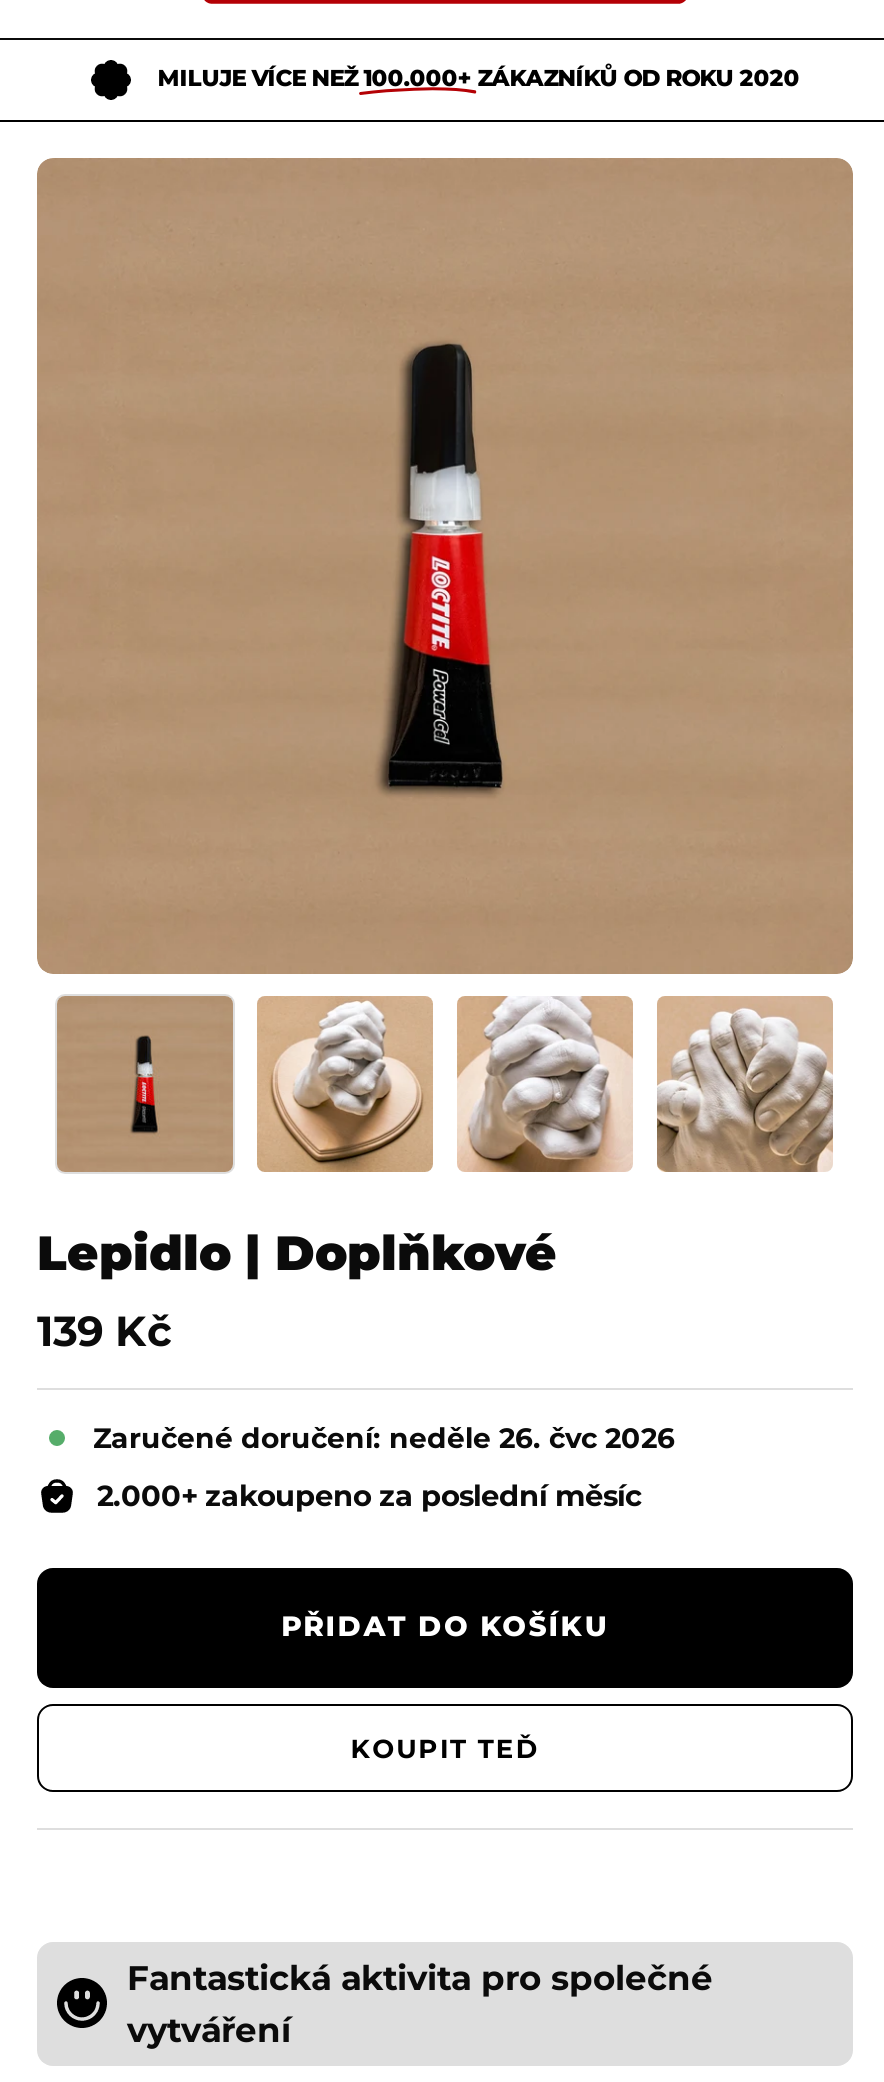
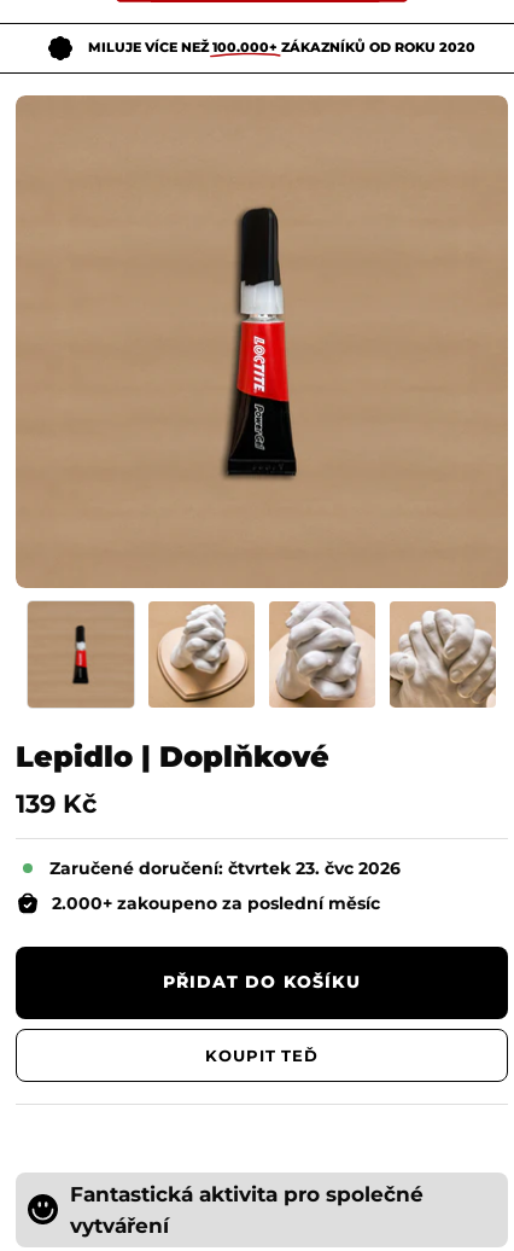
- Zaručené doručení: neděle 26. čvc 2026
+ Zaručené doručení: čtvrtek 23. čvc 2026
